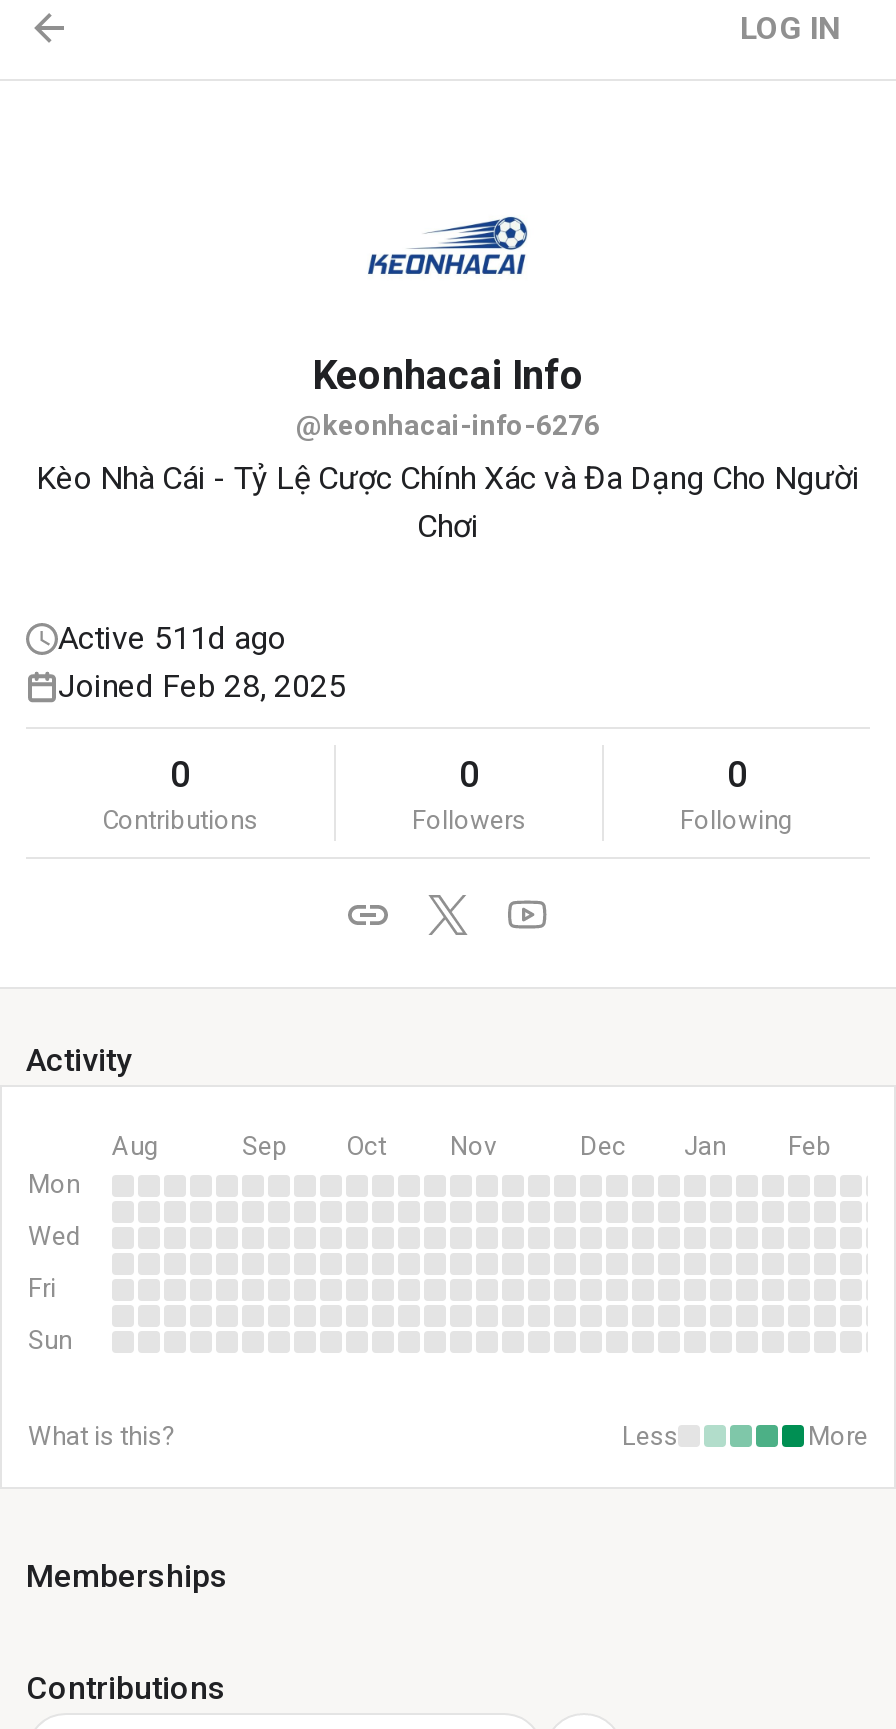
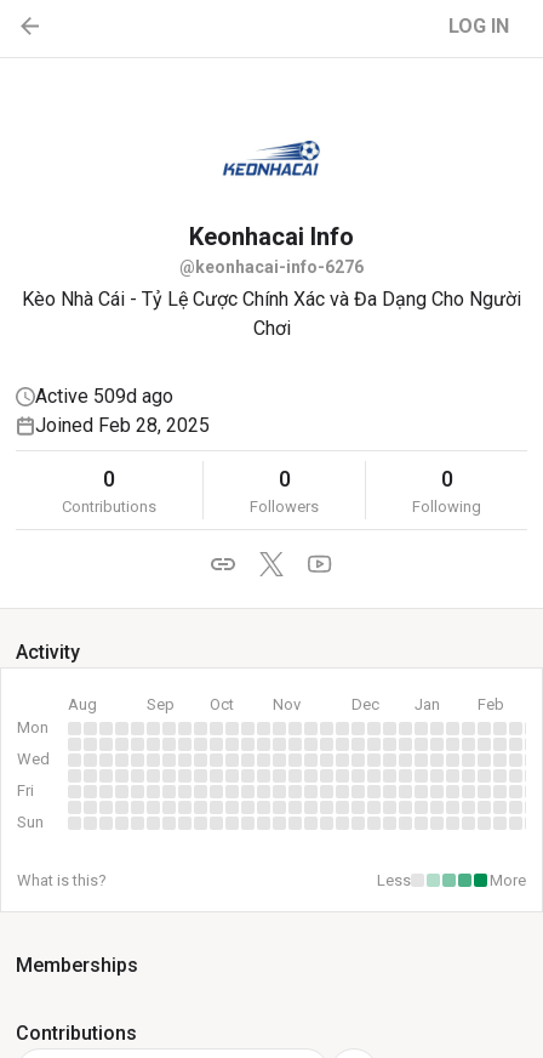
- Active 511d ago
+ Active 509d ago
